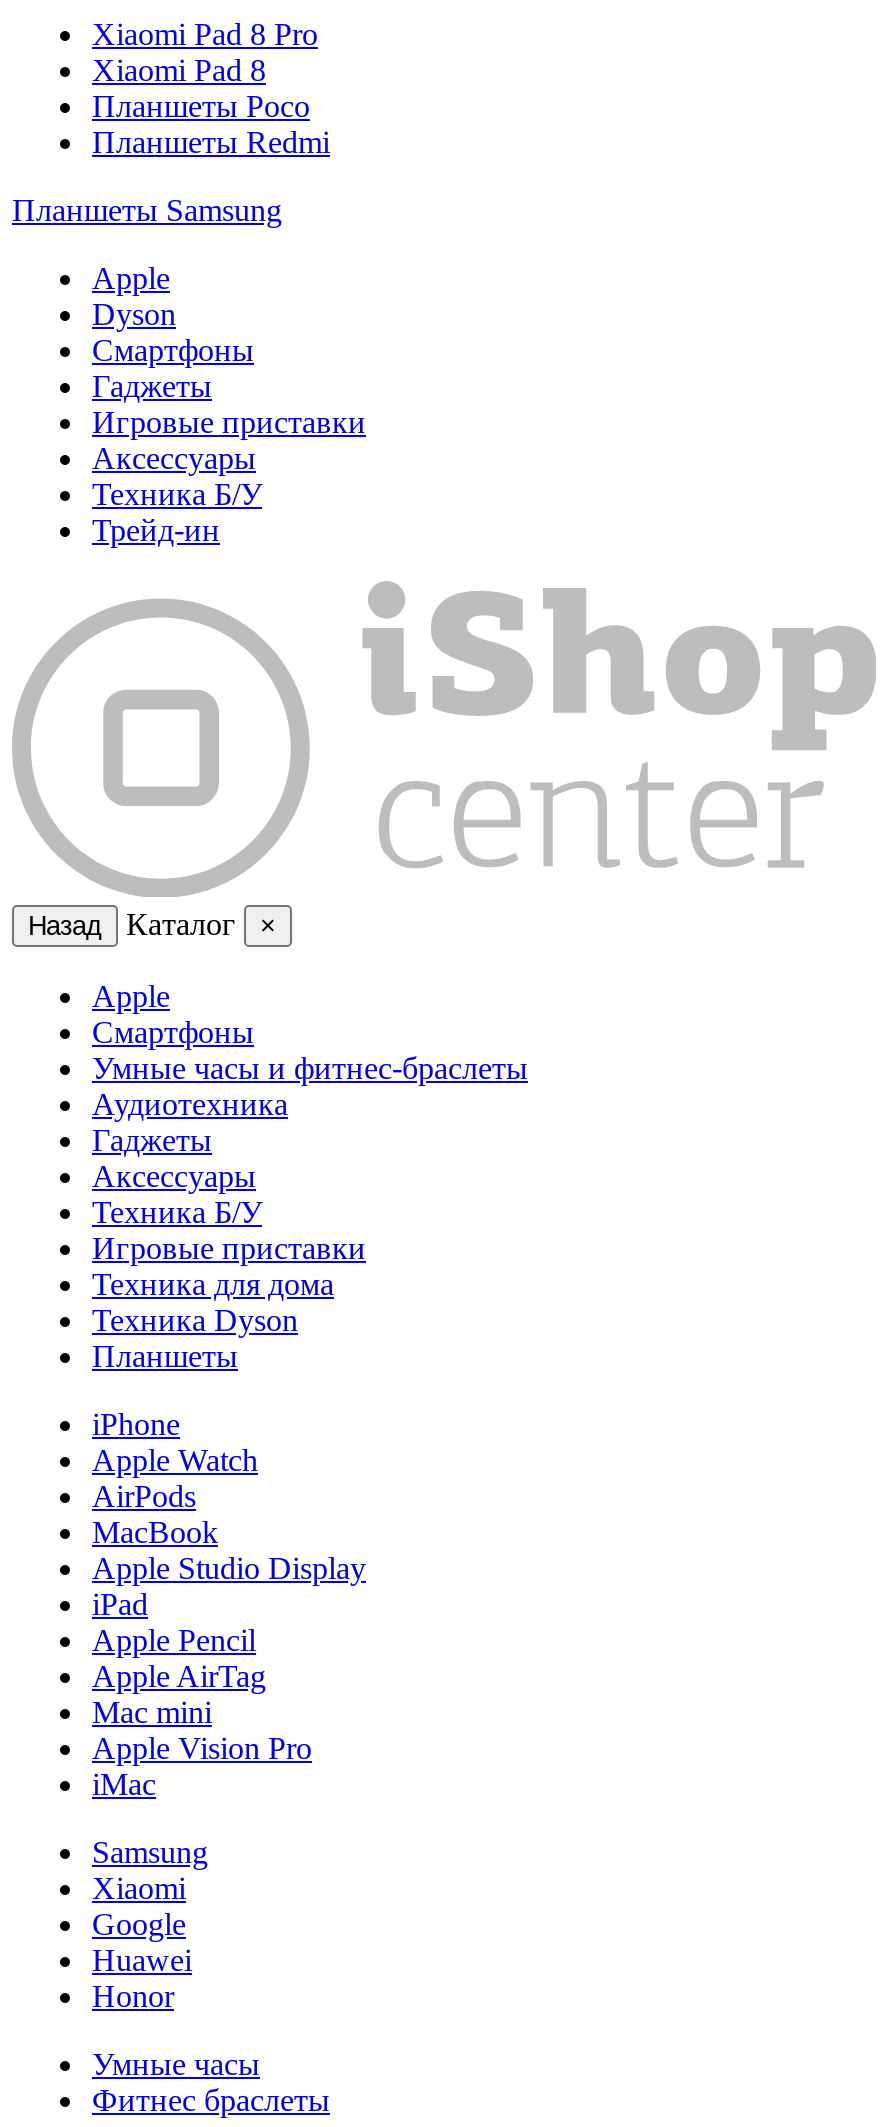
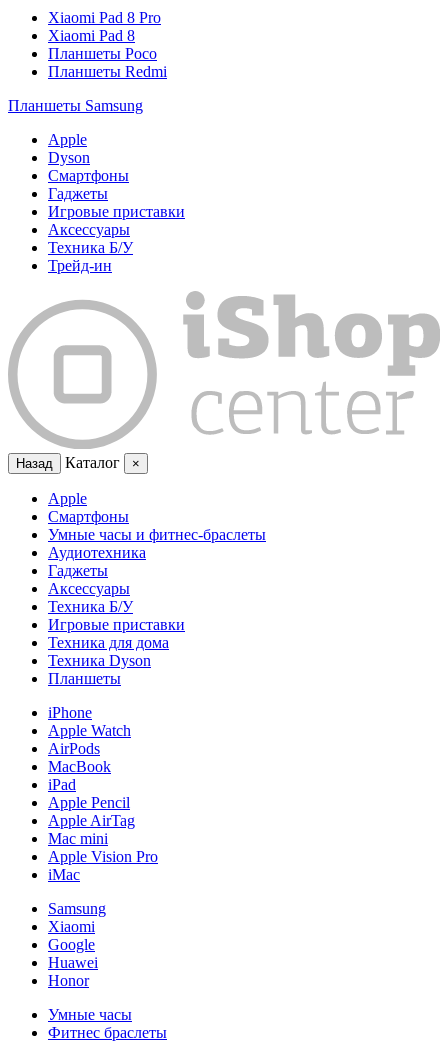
- Apple Studio Display
